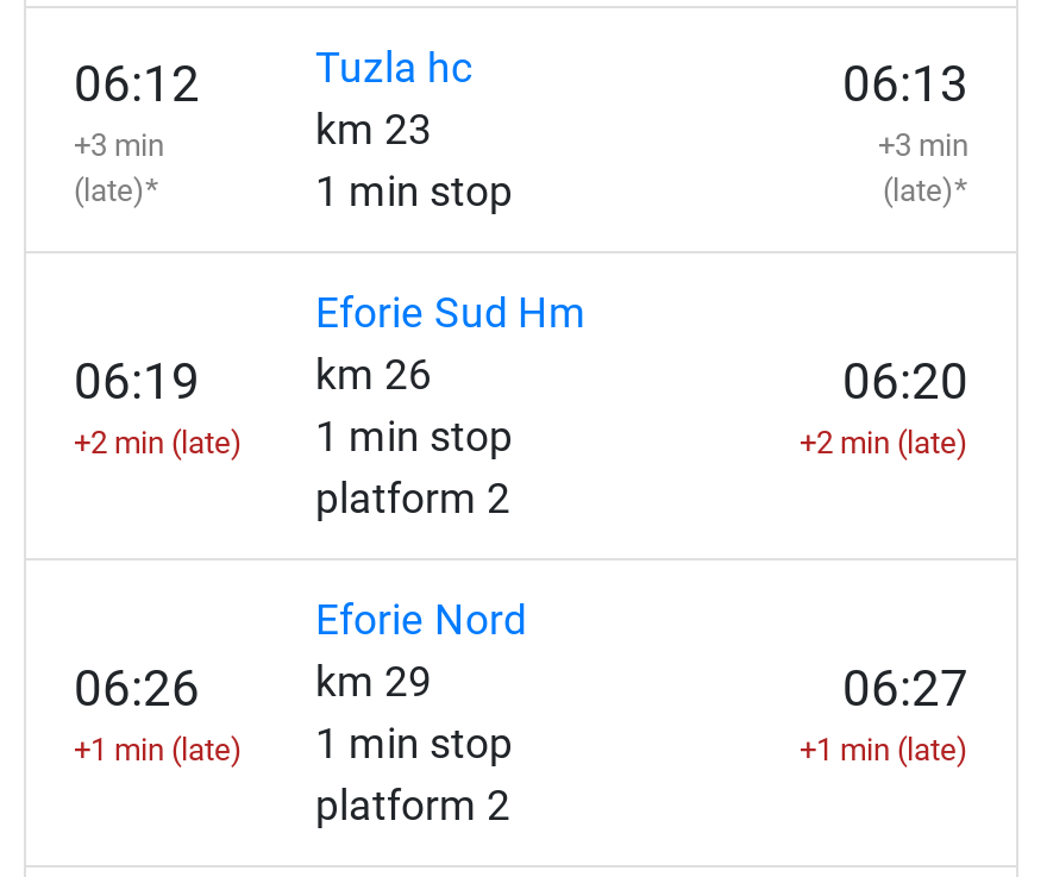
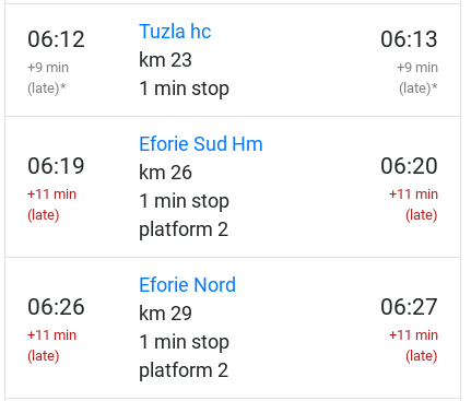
- +3 min
+ +9 min

- +3 min
+ +9 min

- +2 min (late)
+ +11 min
+ (late)

- +2 min (late)
+ +11 min
+ (late)

- +1 min (late)
+ +11 min
+ (late)

- +1 min (late)
+ +11 min
+ (late)
